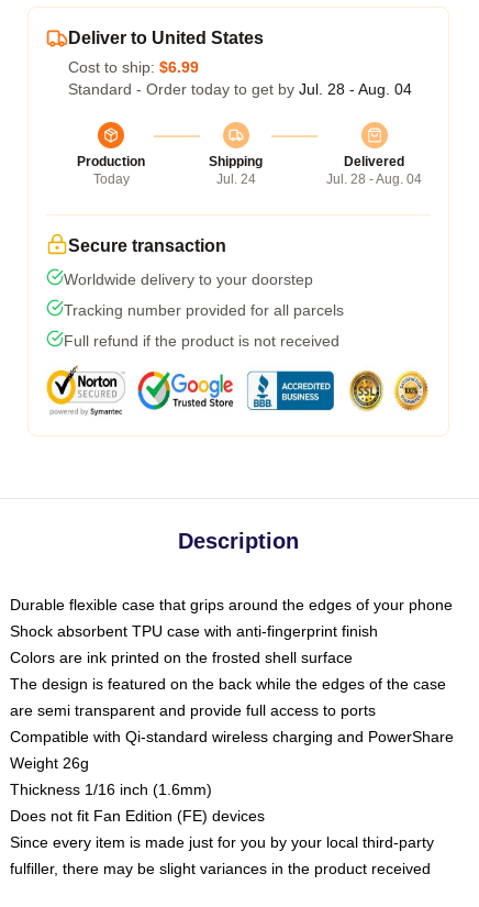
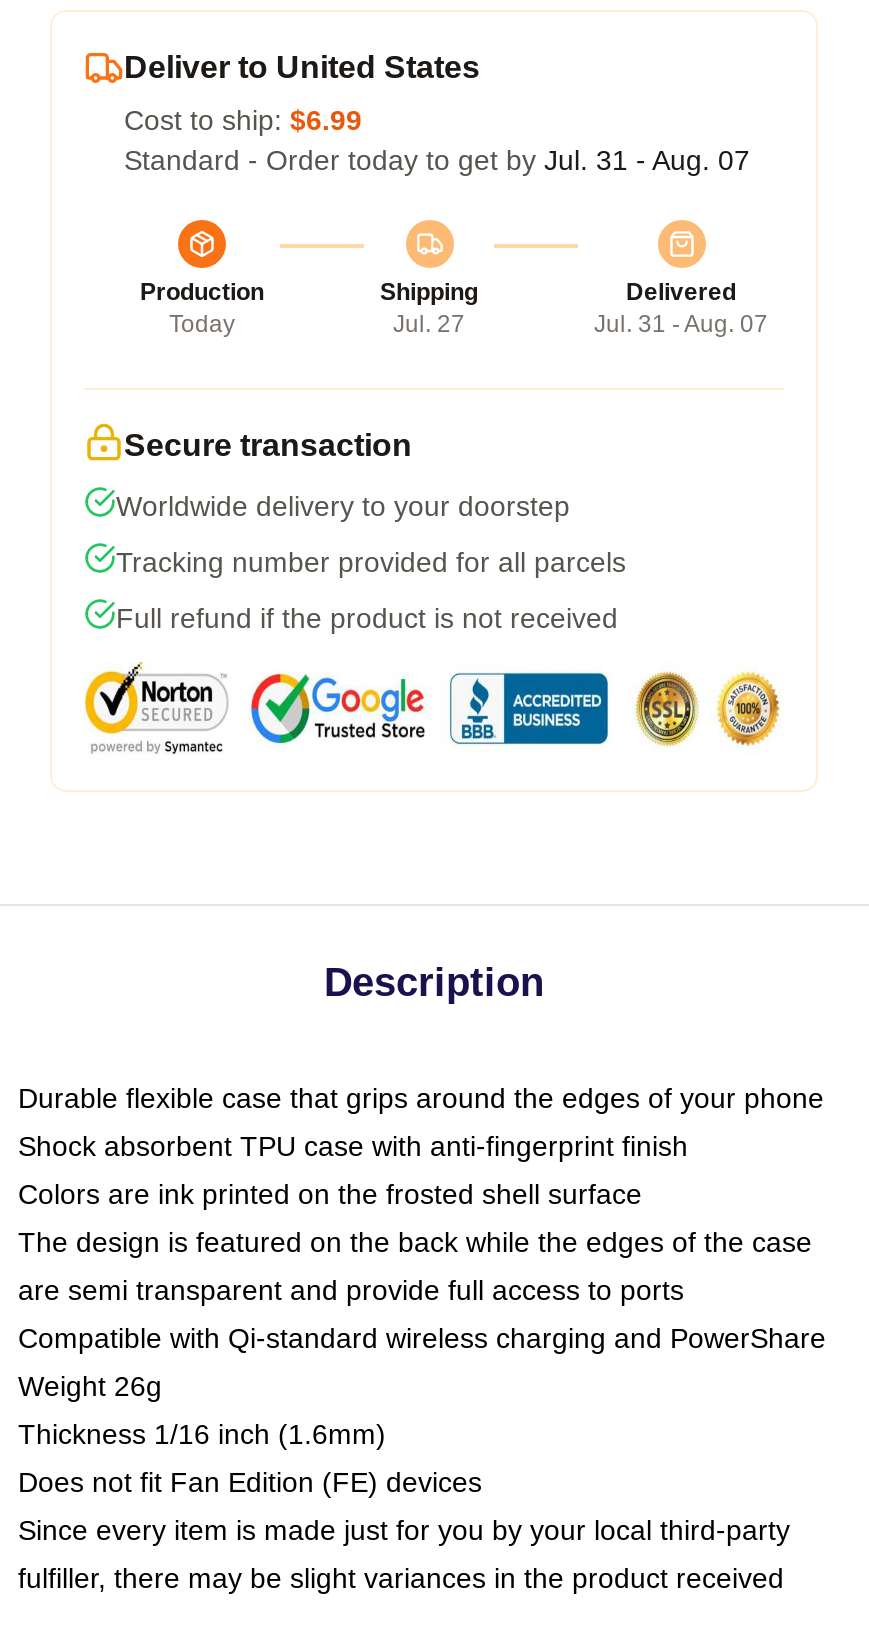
- Standard - Order today to get by Jul. 28 - Aug. 04
+ Standard - Order today to get by Jul. 31 - Aug. 07

- Jul. 24
+ Jul. 27

- Jul. 28 - Aug. 04
+ Jul. 31 - Aug. 07
